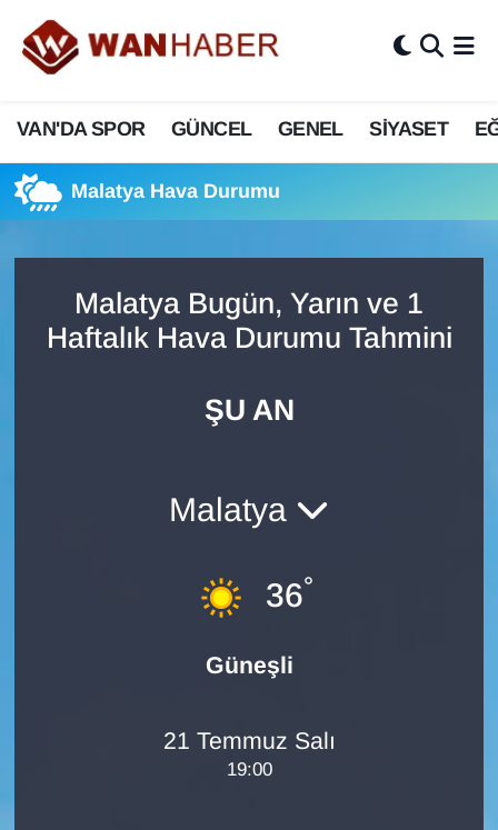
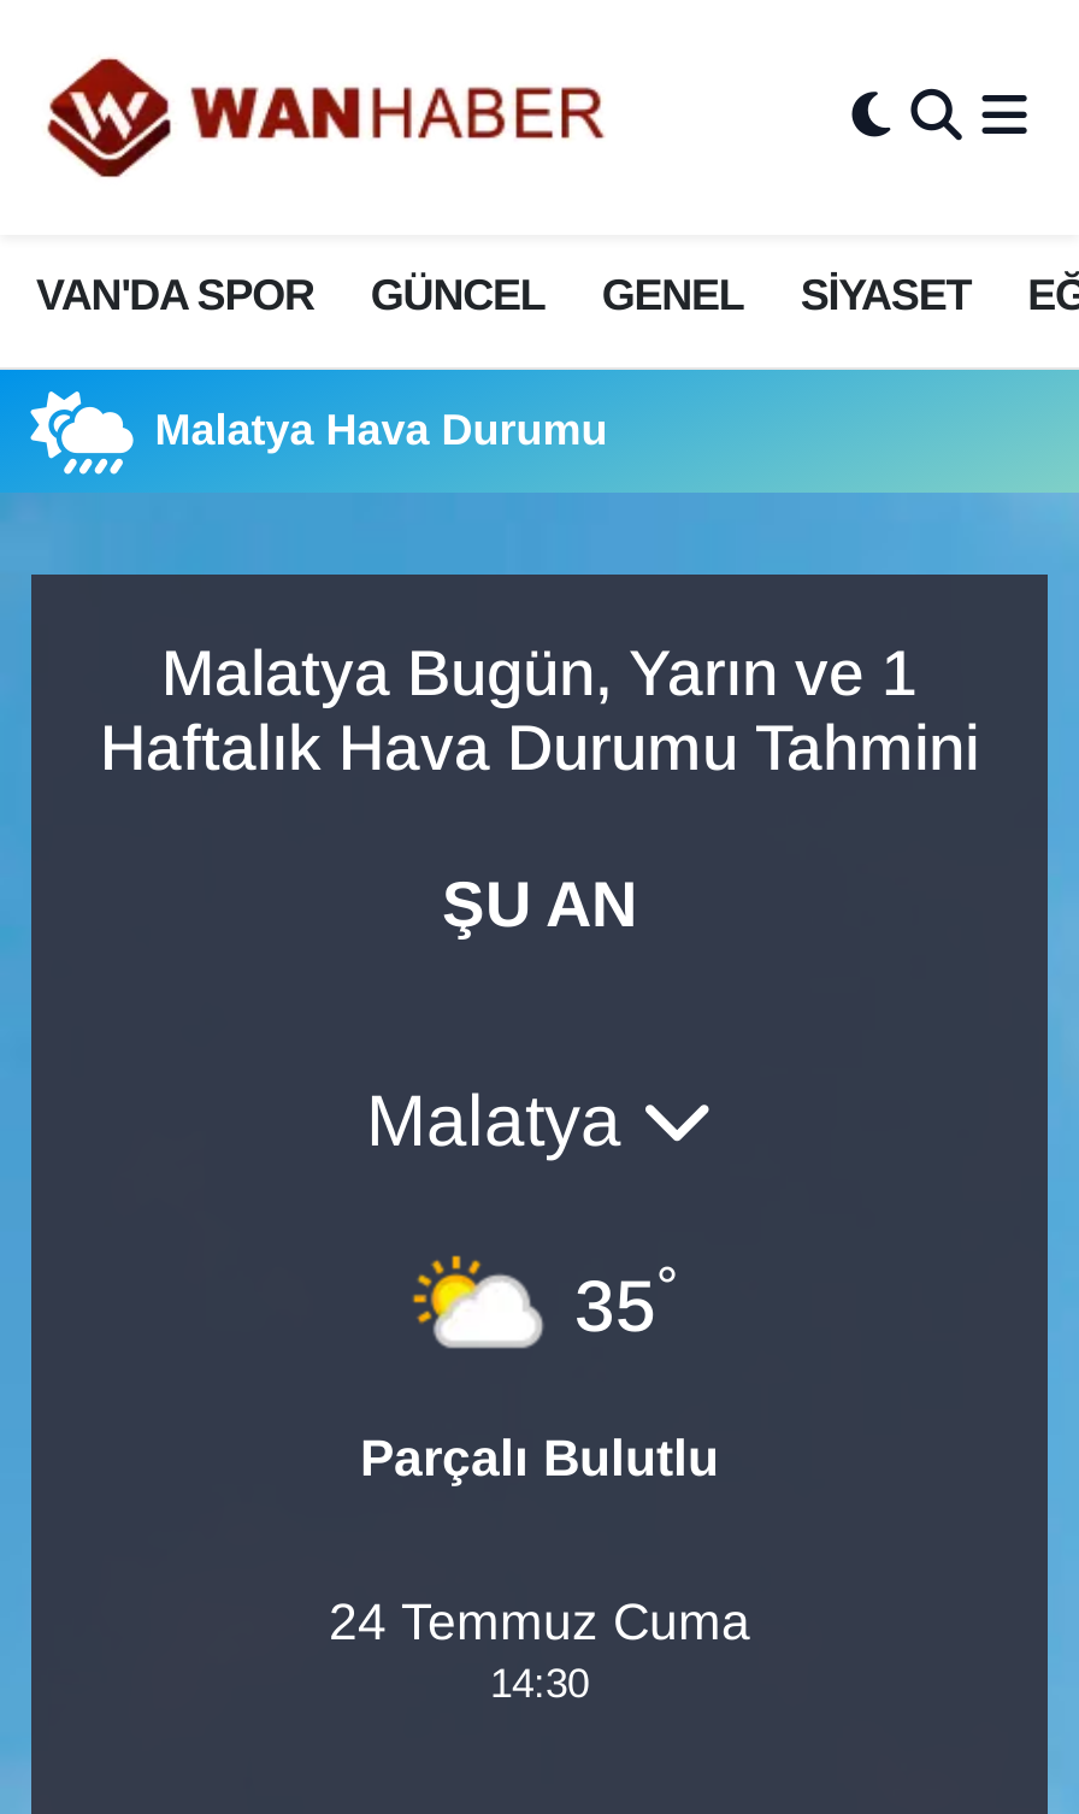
- [image]
- 36°
+ [image]
+ 35°

- Güneşli
+ Parçalı Bulutlu

- 21 Temmuz Salı
- 19:00
+ 24 Temmuz Cuma
+ 14:30
